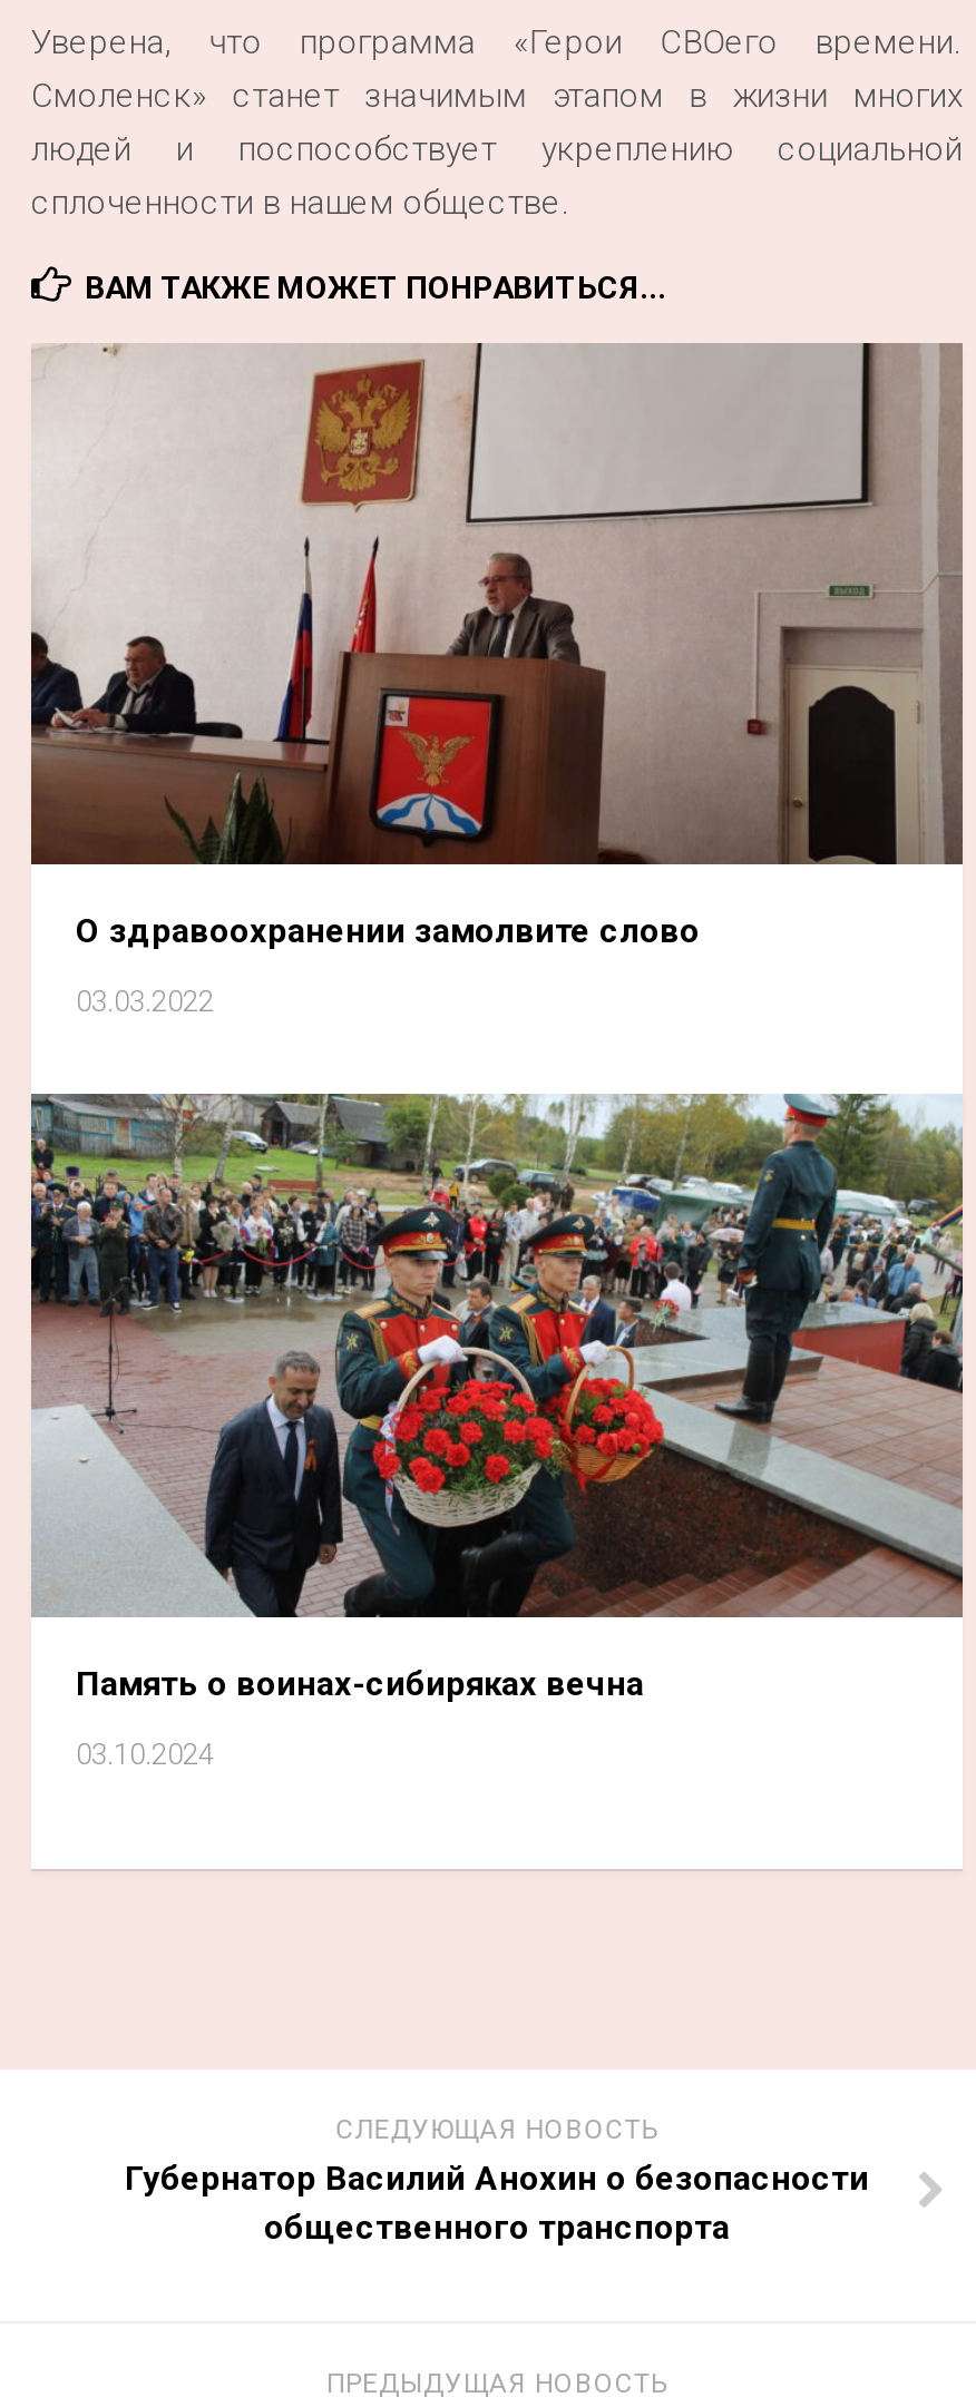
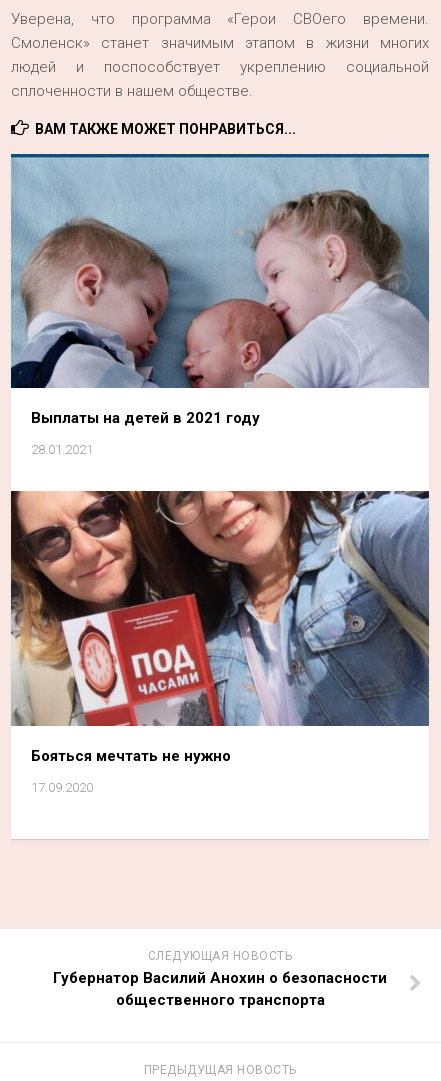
- [image]
- О здравоохранении замолвите слово
+ [image]
+ Выплаты на детей в 2021 году

- 03.03.2022
+ 28.01.2021

- [image]
- Память о воинах-сибиряках вечна
+ [image]
+ Бояться мечтать не нужно

- 03.10.2024
+ 17.09.2020
